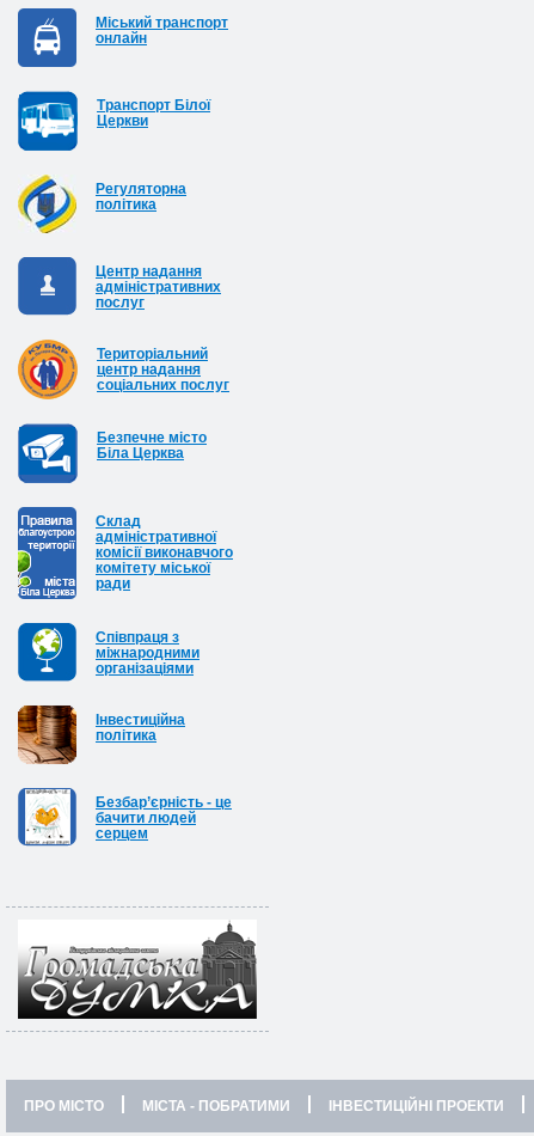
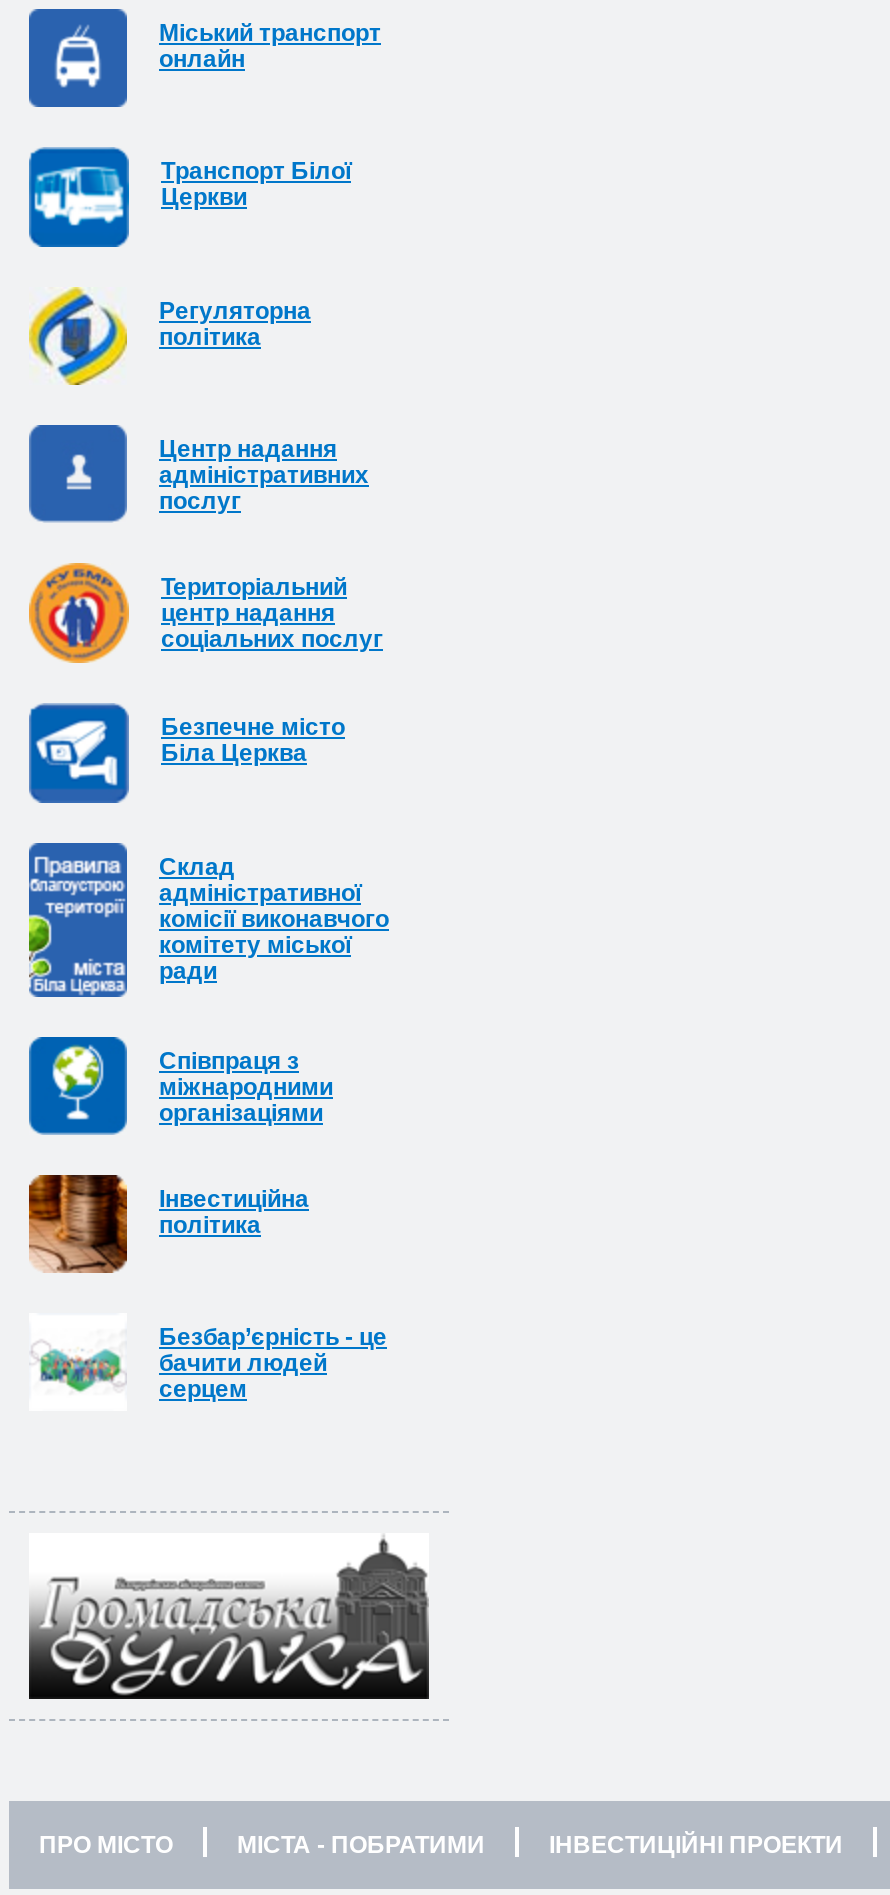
- [image]
+ [image]
